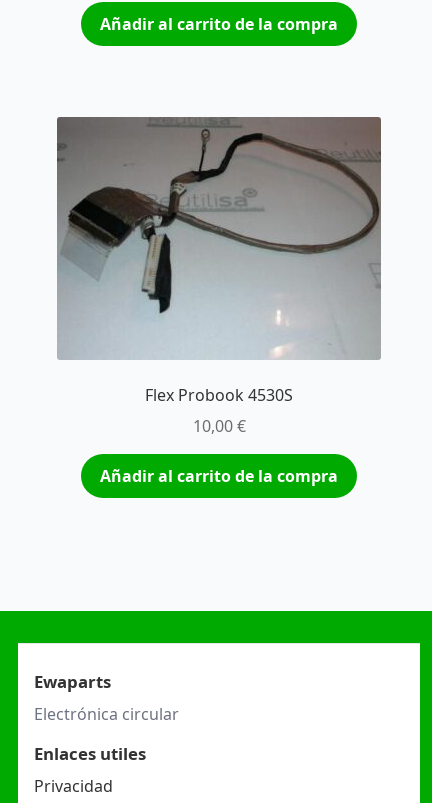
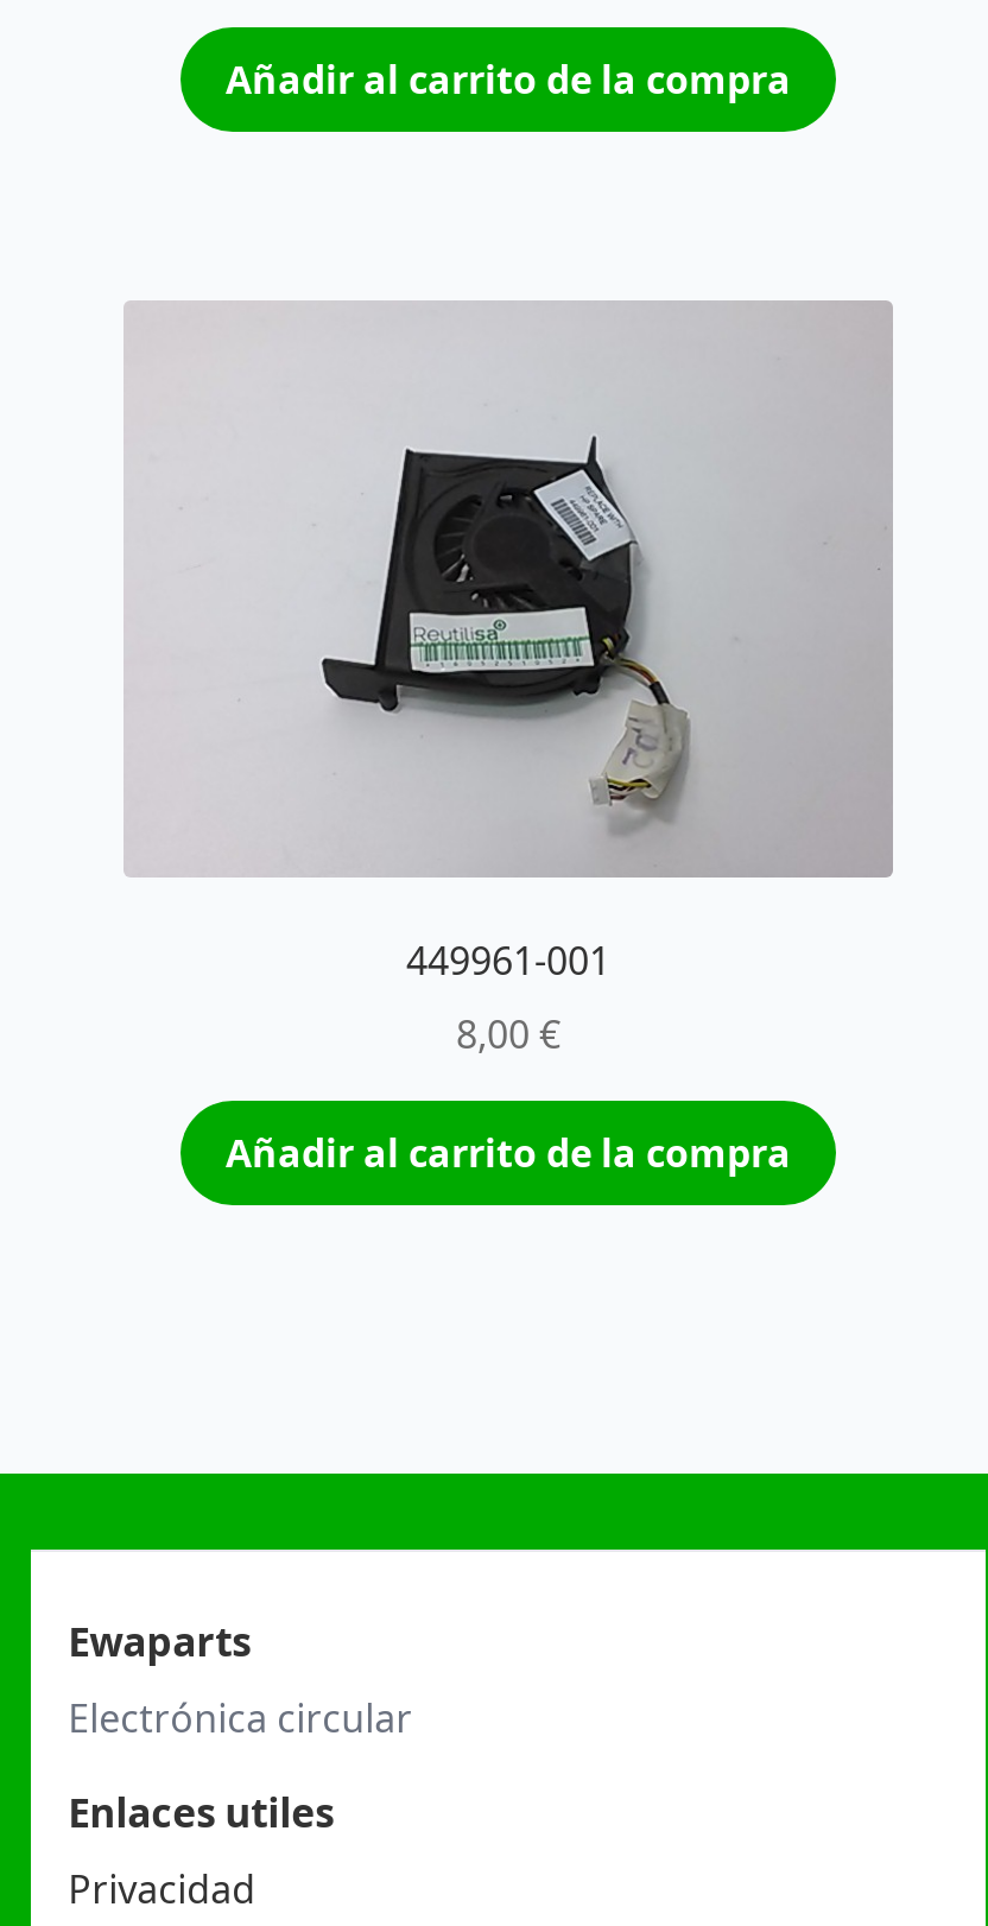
- [image]
- Flex Probook 4530S
- 10,00 €
+ [image]
+ 449961-001
+ 8,00 €
